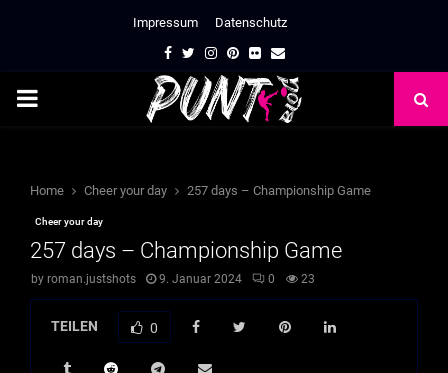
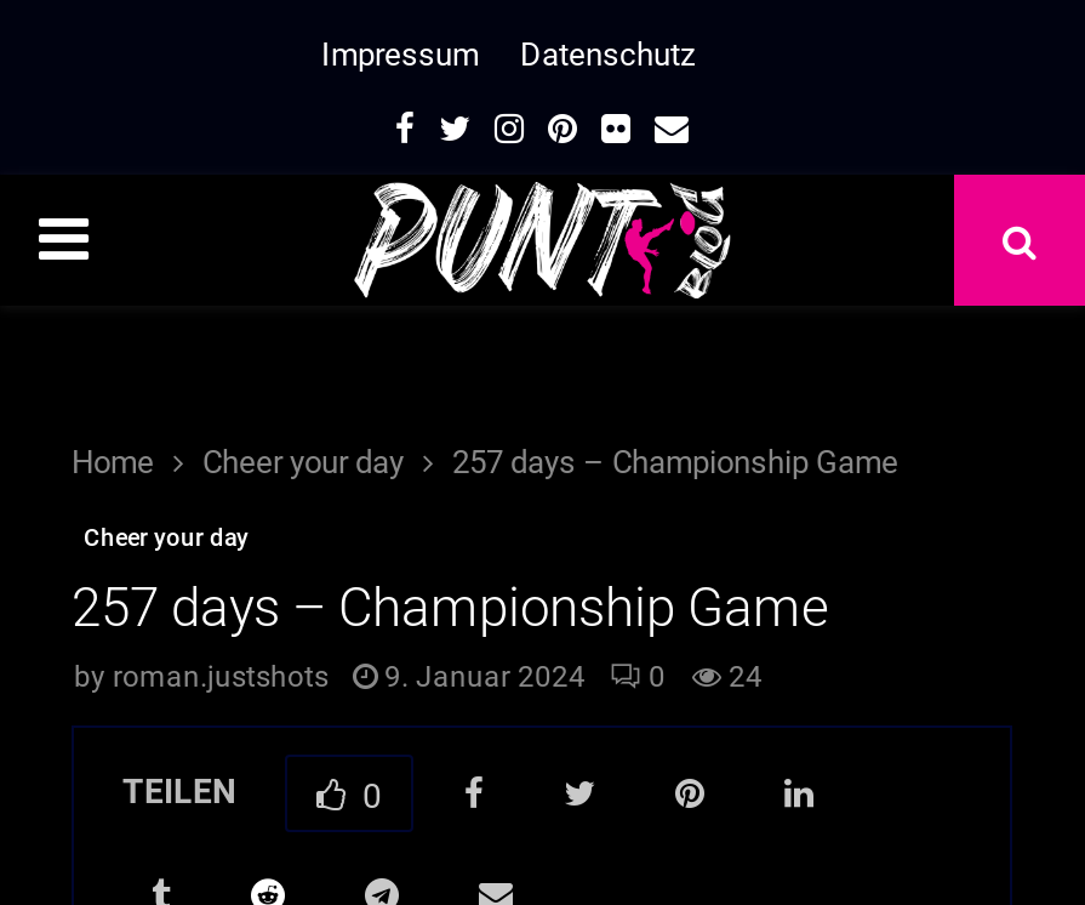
- by roman.justshots 9. Januar 2024 0 23
+ by roman.justshots 9. Januar 2024 0 24
